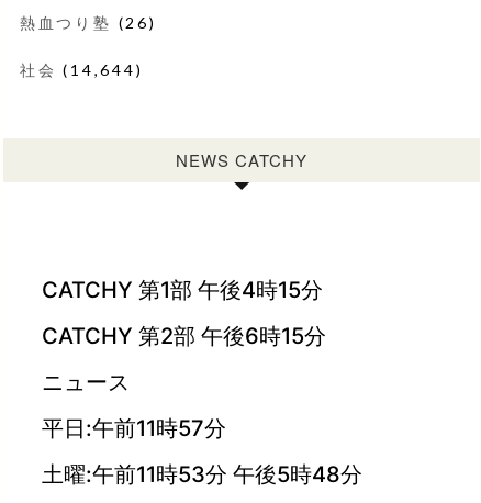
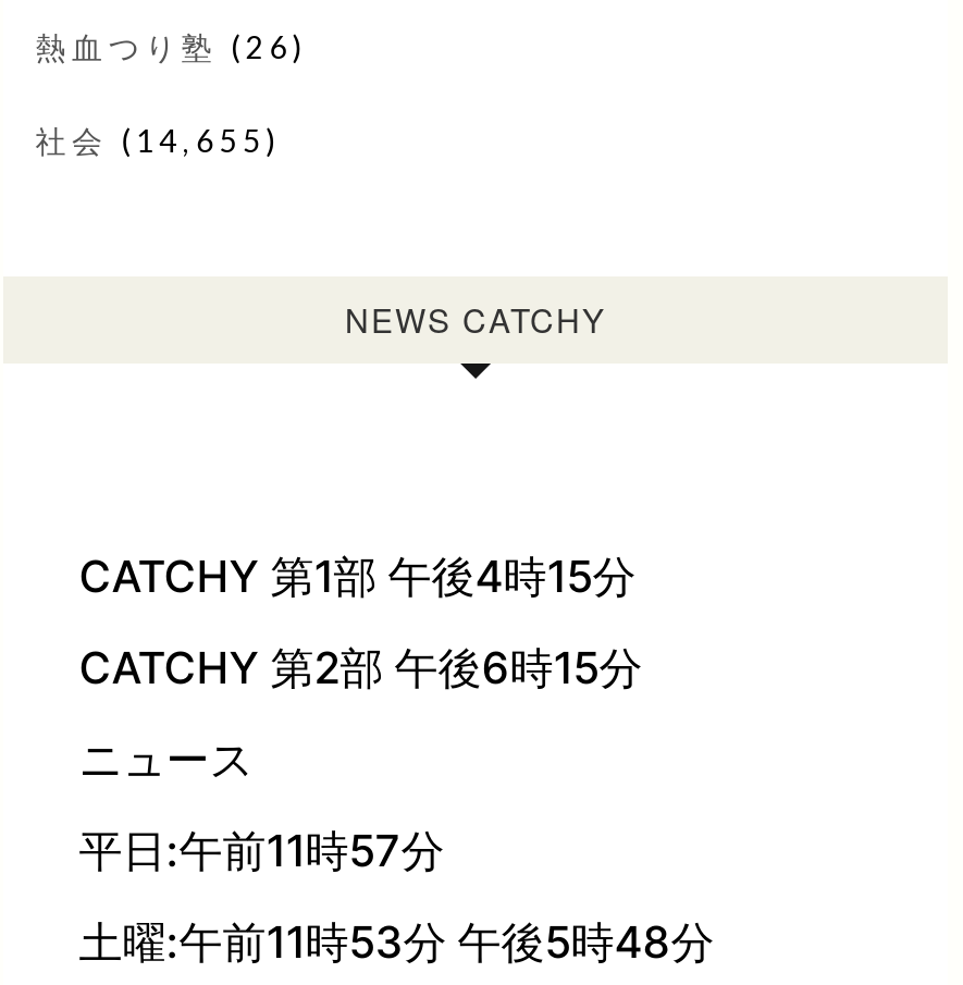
- 社会(14,644)
+ 社会(14,655)
